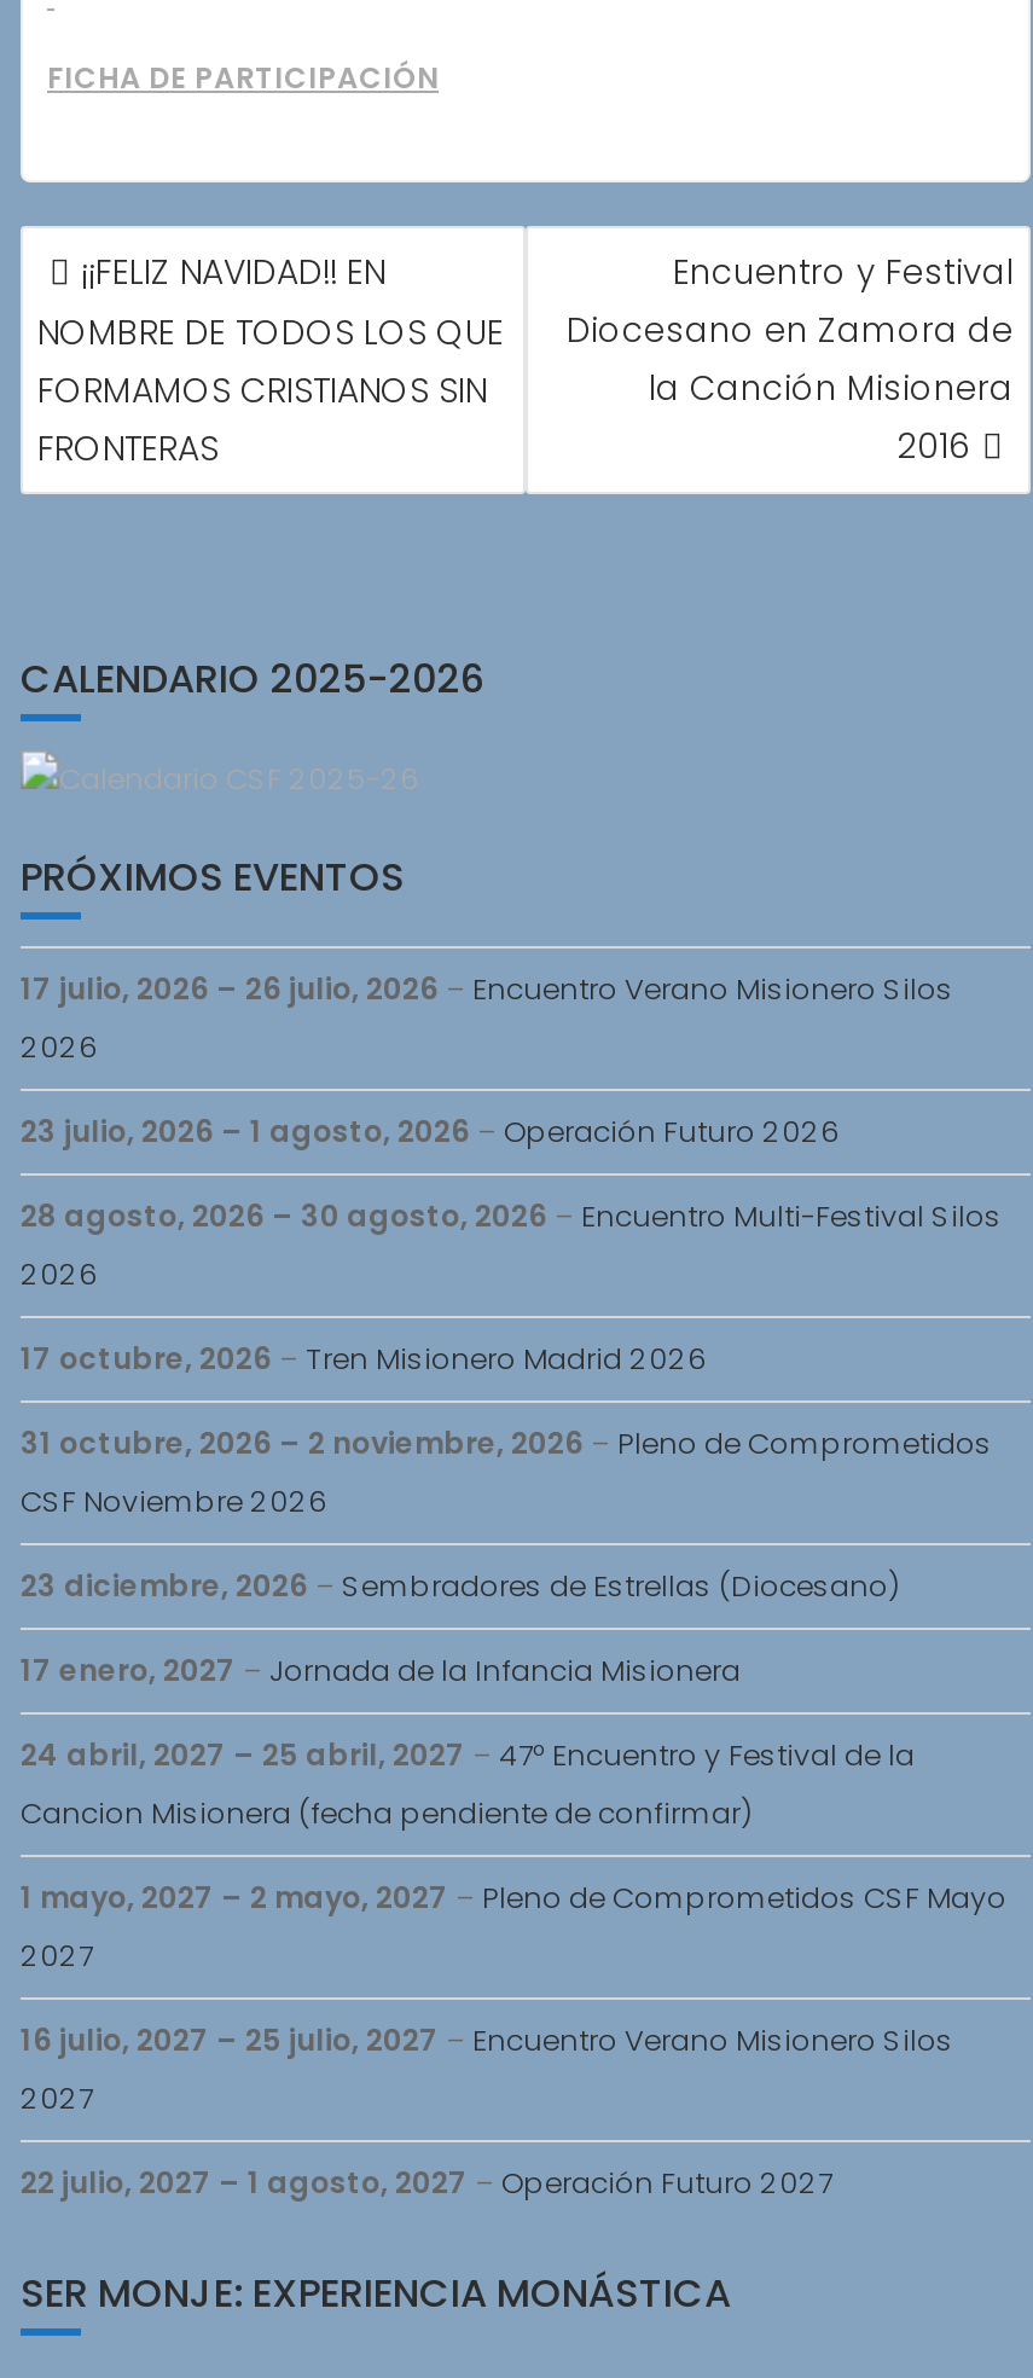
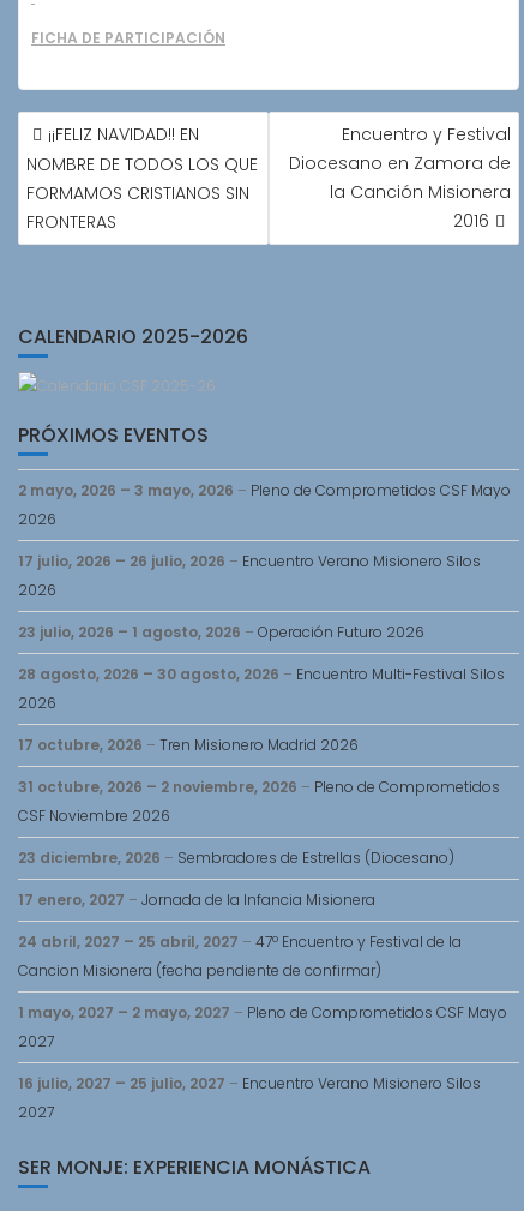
+ 2 mayo, 2026 – 3 mayo, 2026 – Pleno de Comprometidos CSF Mayo
+ 2026

moved down: 17 julio, 2026 – 26 julio, 2026 – Encuentro Verano Misionero Silos | 2026 | 23 julio, 2026 – 1 agosto, 2026 – Operación Futuro 2026 | ... | 16 julio, 2027 – 25 julio, 2027 – Encuentro Verano Misionero Silos | 2027

- 22 julio, 2027 – 1 agosto, 2027 – Operación Futuro 2027
